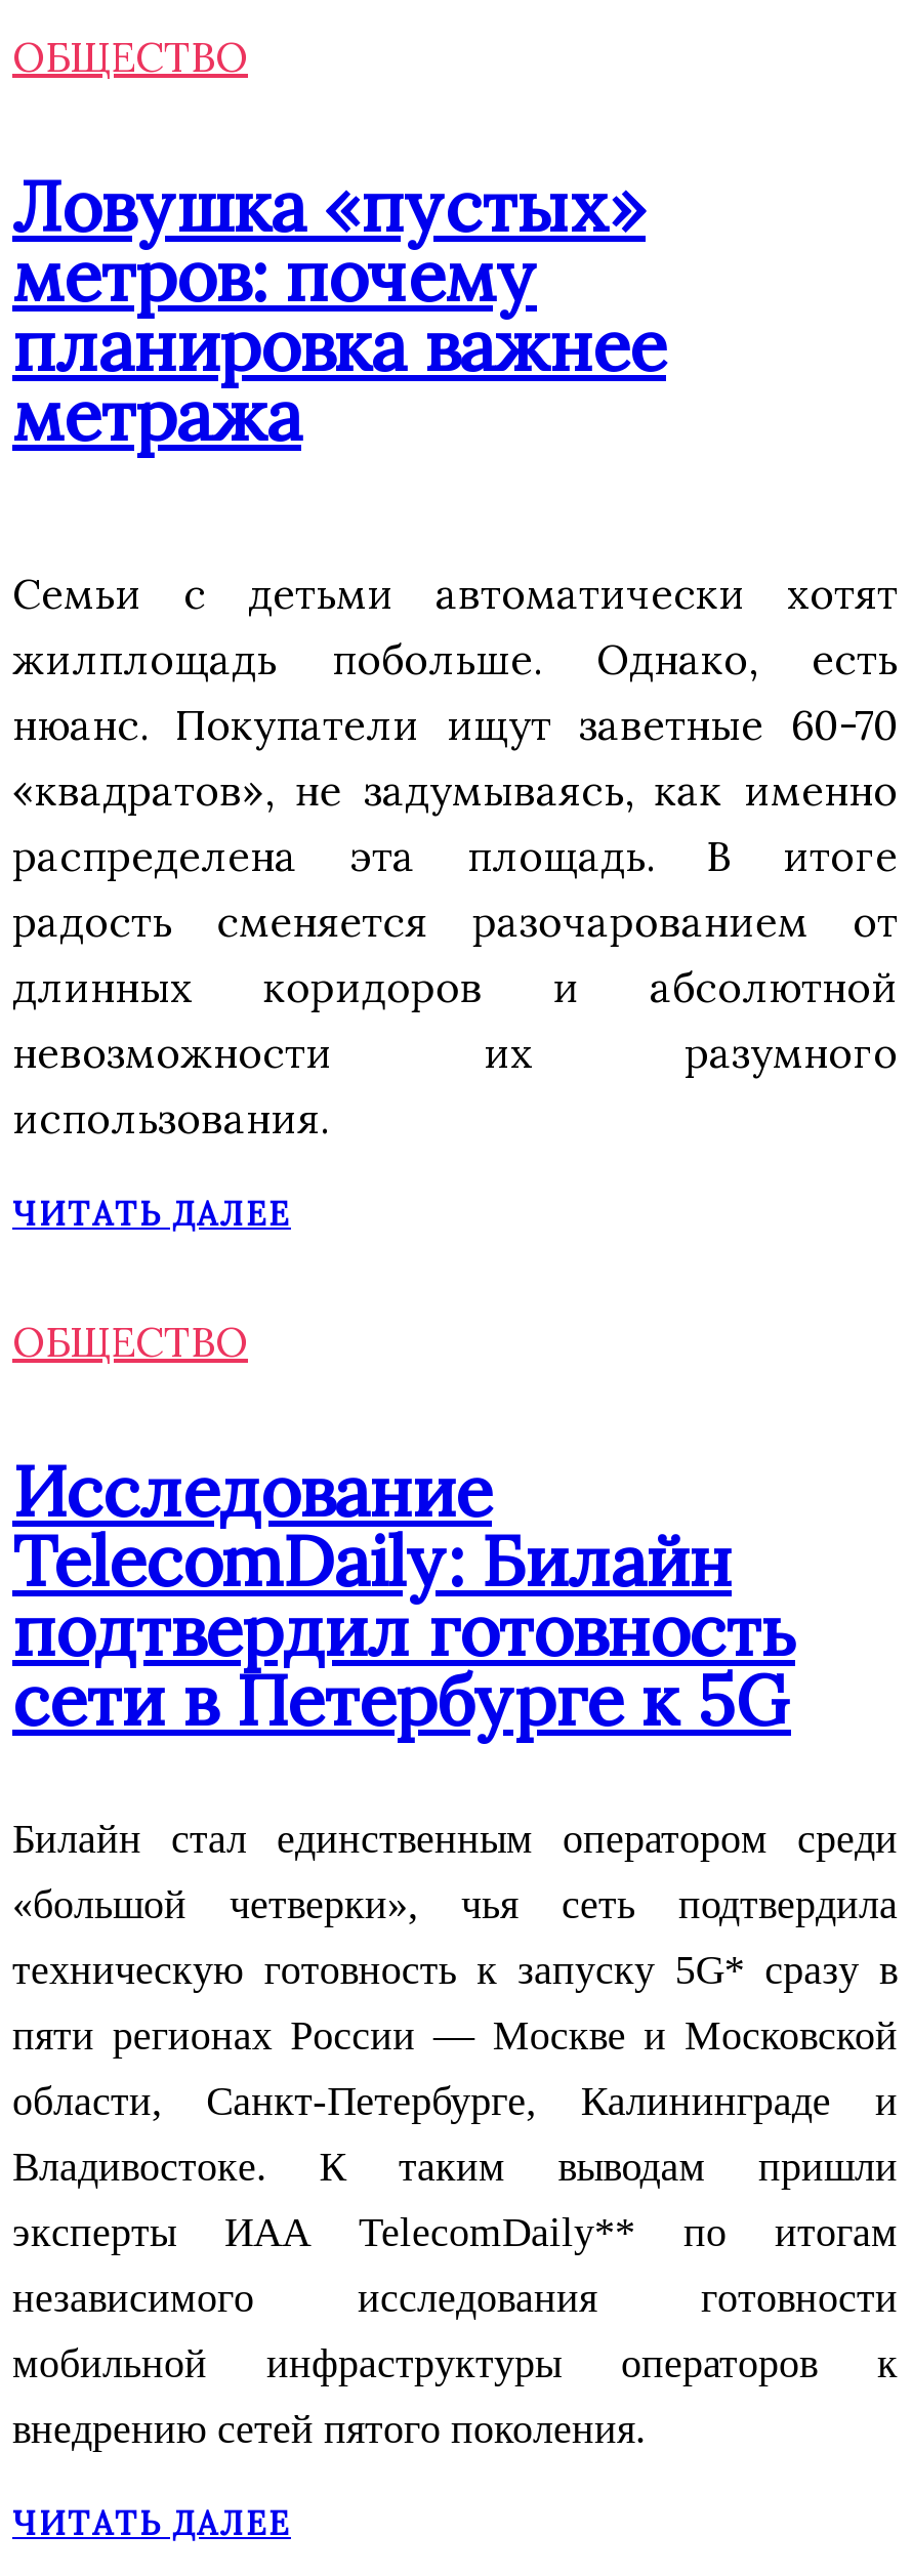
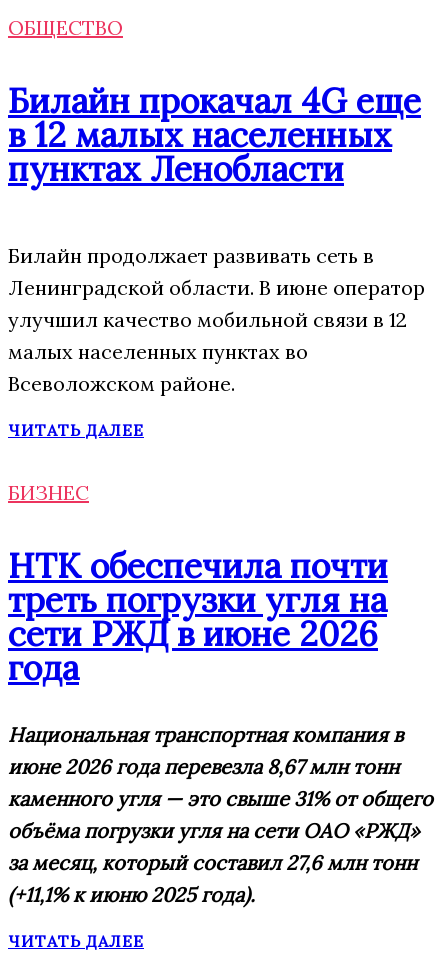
- Ловушка «пустых»
- метров: почему
- планировка важнее
- метража
+ Билайн прокачал 4G еще
+ в 12 малых населенных
+ пунктах Ленобласти

- Семьи с детьми автоматически хотят
- жилплощадь побольше. Однако, есть
- нюанс. Покупатели ищут заветные 60-70
- «квадратов», не задумываясь, как именно
- распределена эта площадь. В итоге
- радость сменяется разочарованием от
- длинных коридоров и абсолютной
- невозможности их разумного
- использования.
+ Билайн продолжает развивать сеть в
+ Ленинградской области. В июне оператор
+ улучшил качество мобильной связи в 12
+ малых населенных пунктах во
+ Всеволожском районе.

- ОБЩЕСТВО
- Исследование
- TelecomDaily: Билайн
- подтвердил готовность
- сети в Петербурге к 5G
- Билайн стал единственным оператором среди
- «большой четверки», чья сеть подтвердила
- техническую готовность к запуску 5G* сразу в
- пяти регионах России — Москве и Московской
- области, Санкт-Петербурге, Калининграде и
- Владивостоке. К таким выводам пришли
- эксперты ИАА TelecomDaily** по итогам
- независимого исследования готовности
- мобильной инфраструктуры операторов к
- внедрению сетей пятого поколения.
+ БИЗНЕС
+ НТК обеспечила почти
+ треть погрузки угля на
+ сети РЖД в июне 2026
+ года
+ Национальная транспортная компания в
+ июне 2026 года перевезла 8,67 млн тонн
+ каменного угля — это свыше 31% от общего
+ объёма погрузки угля на сети ОАО «РЖД»
+ за месяц, который составил 27,6 млн тонн
+ (+11,1% к июню 2025 года).
